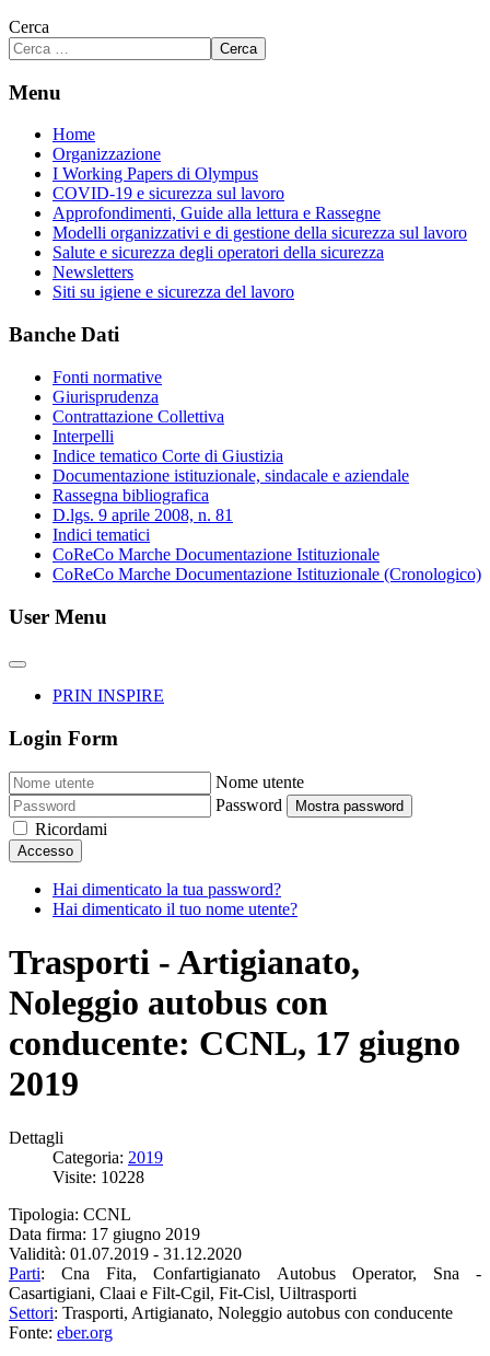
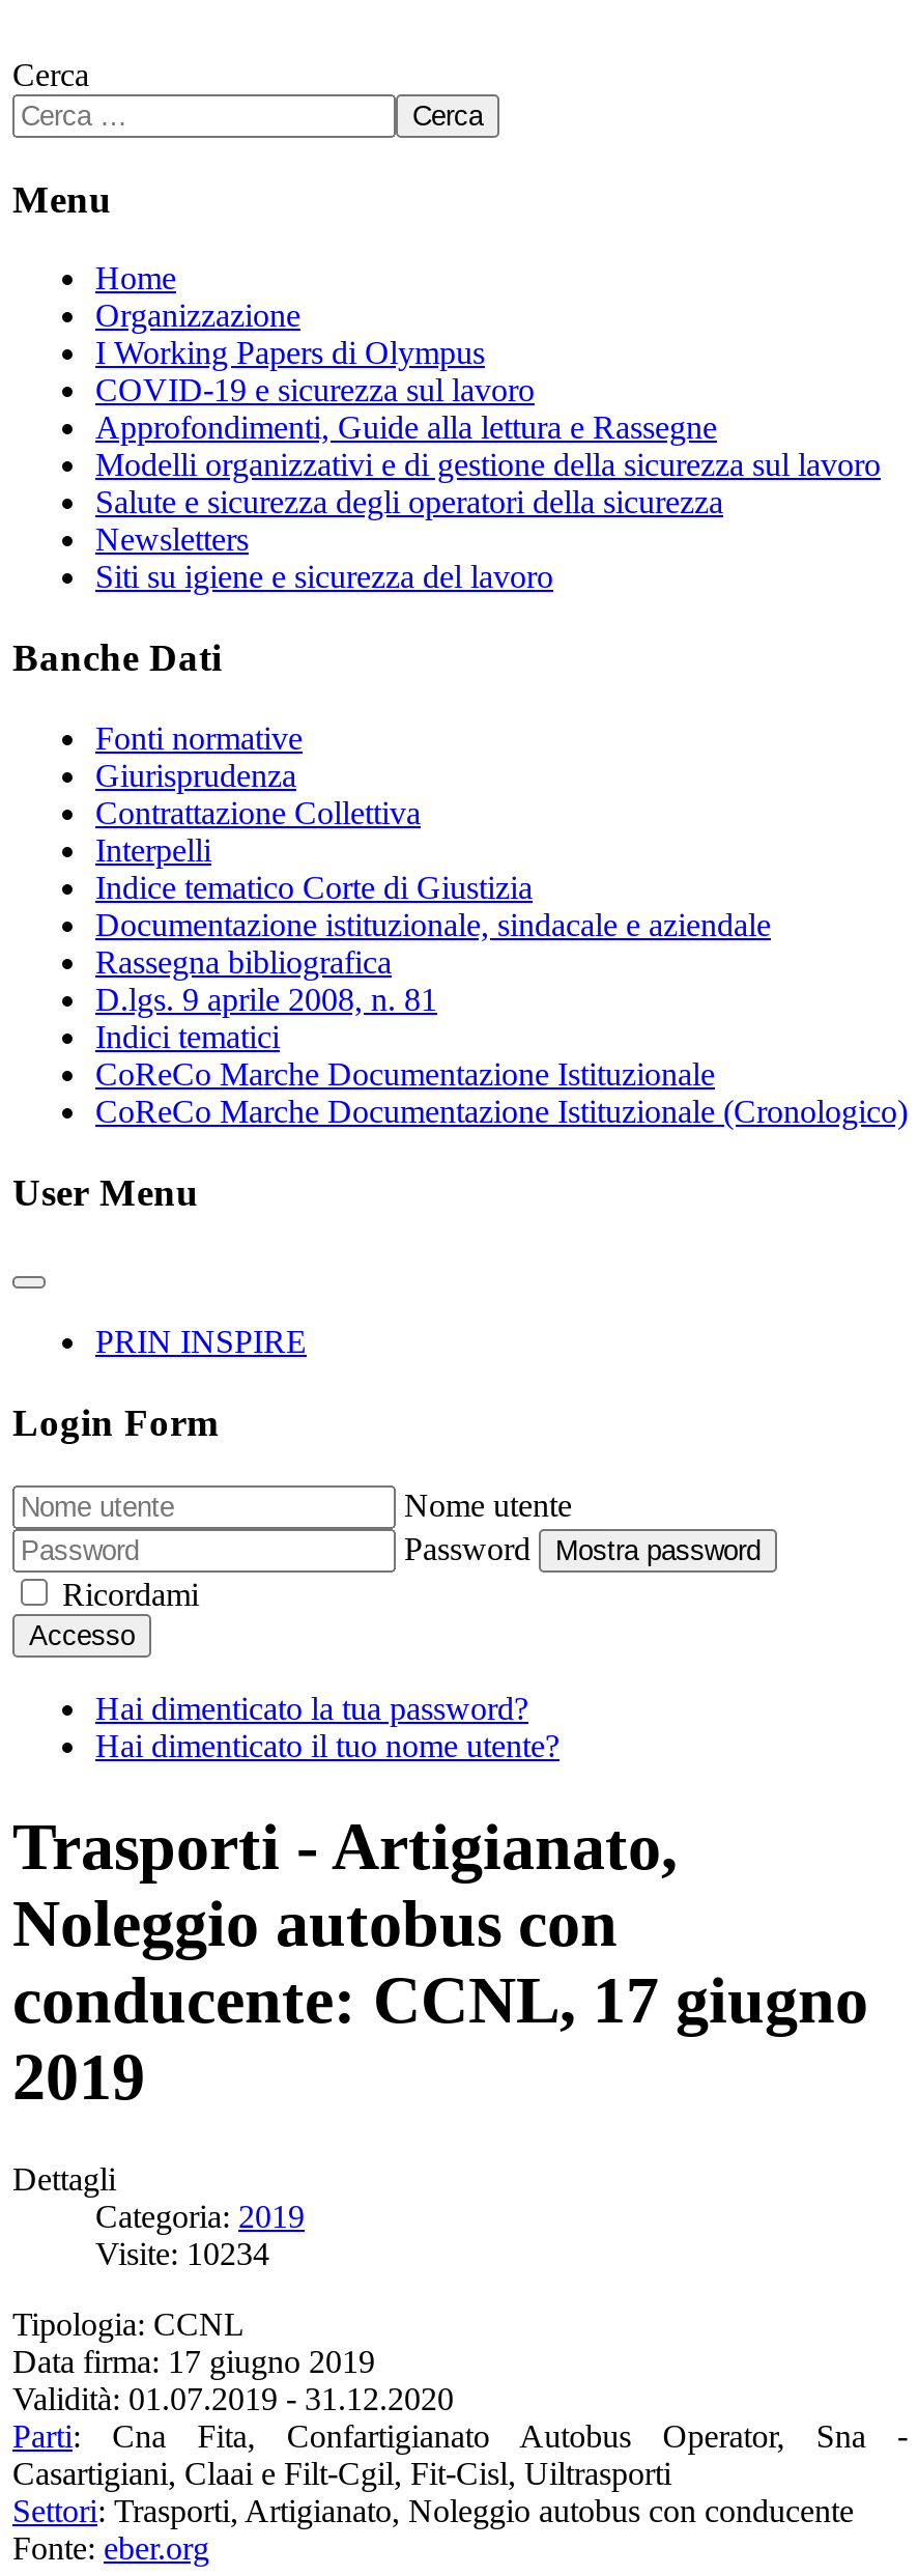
- Visite: 10228
+ Visite: 10234
